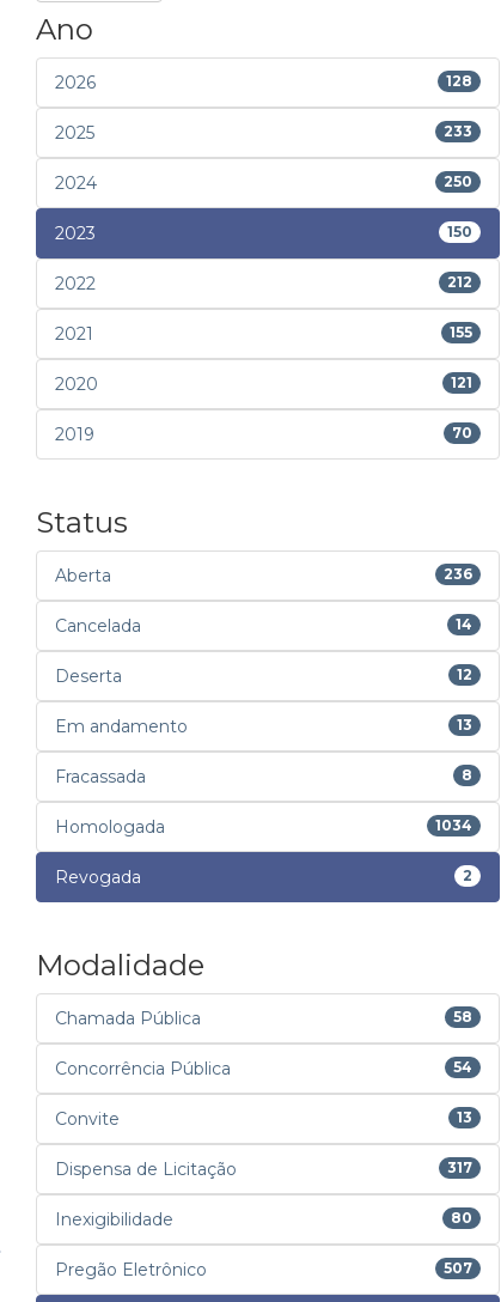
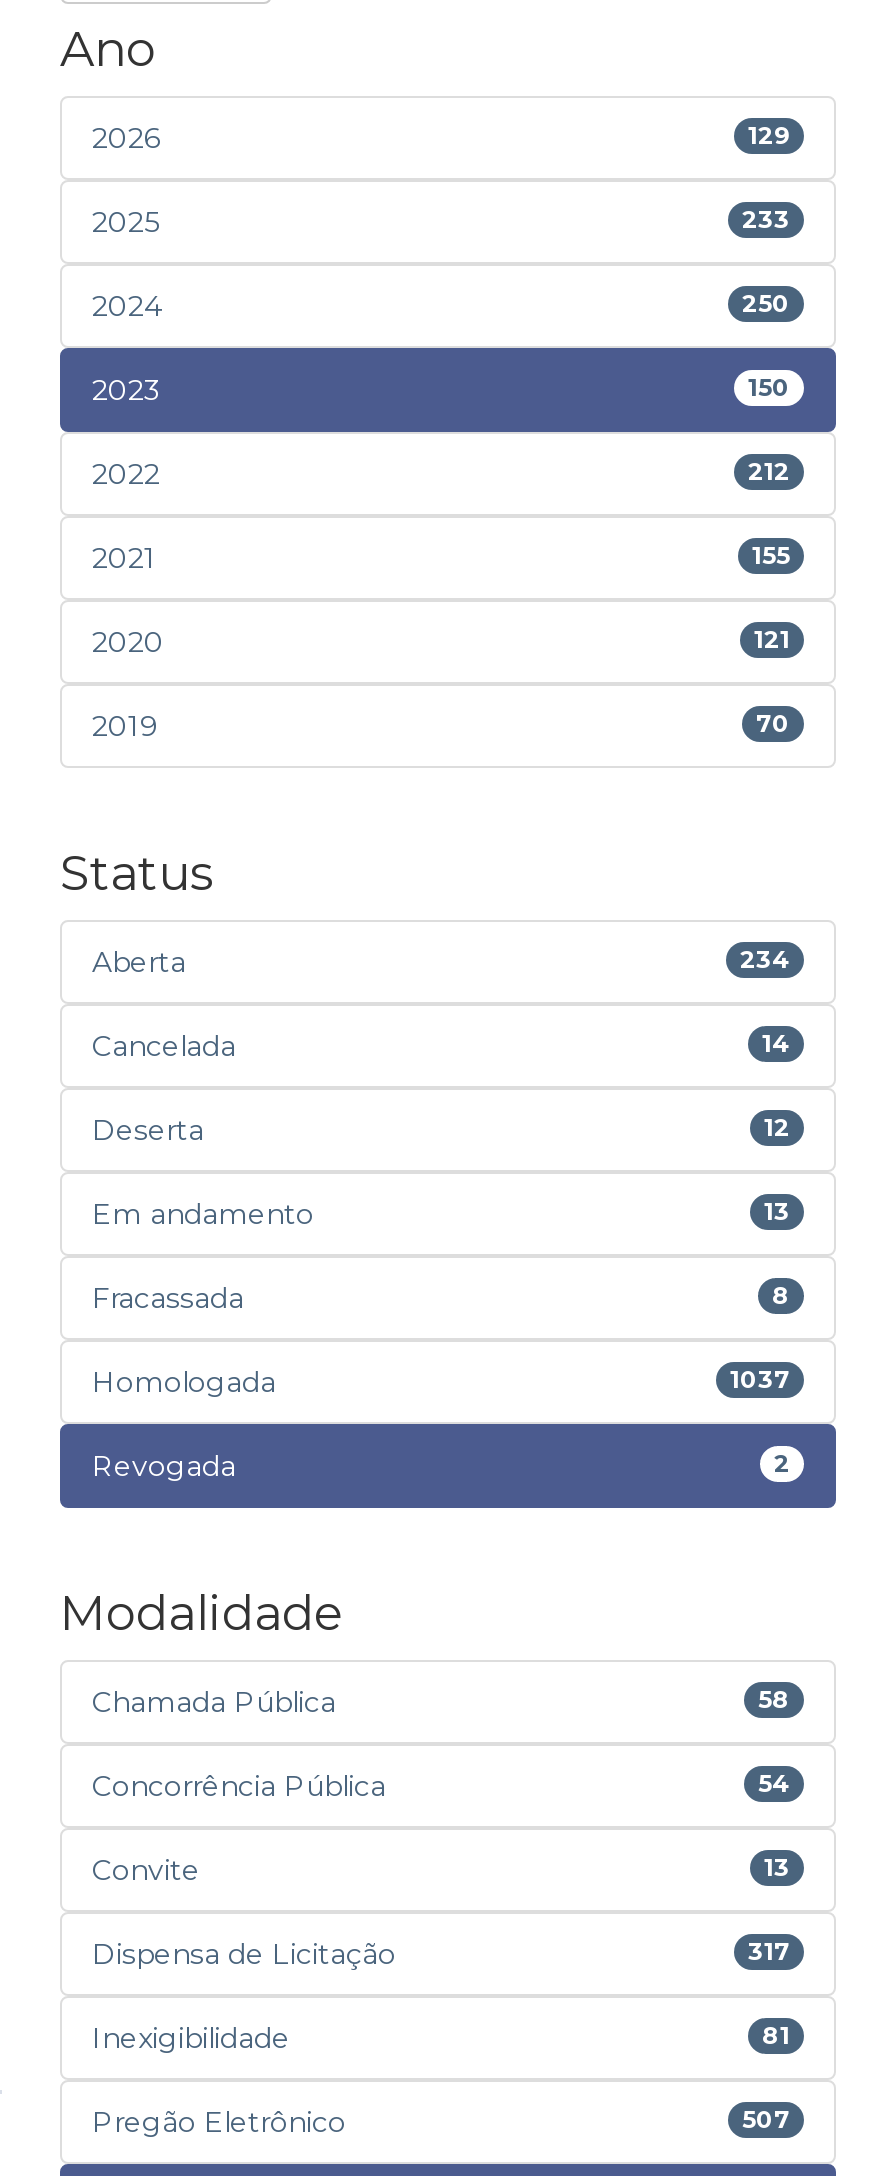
- 128
+ 129

- 236
+ 234

- 1034
+ 1037

- 80
+ 81
